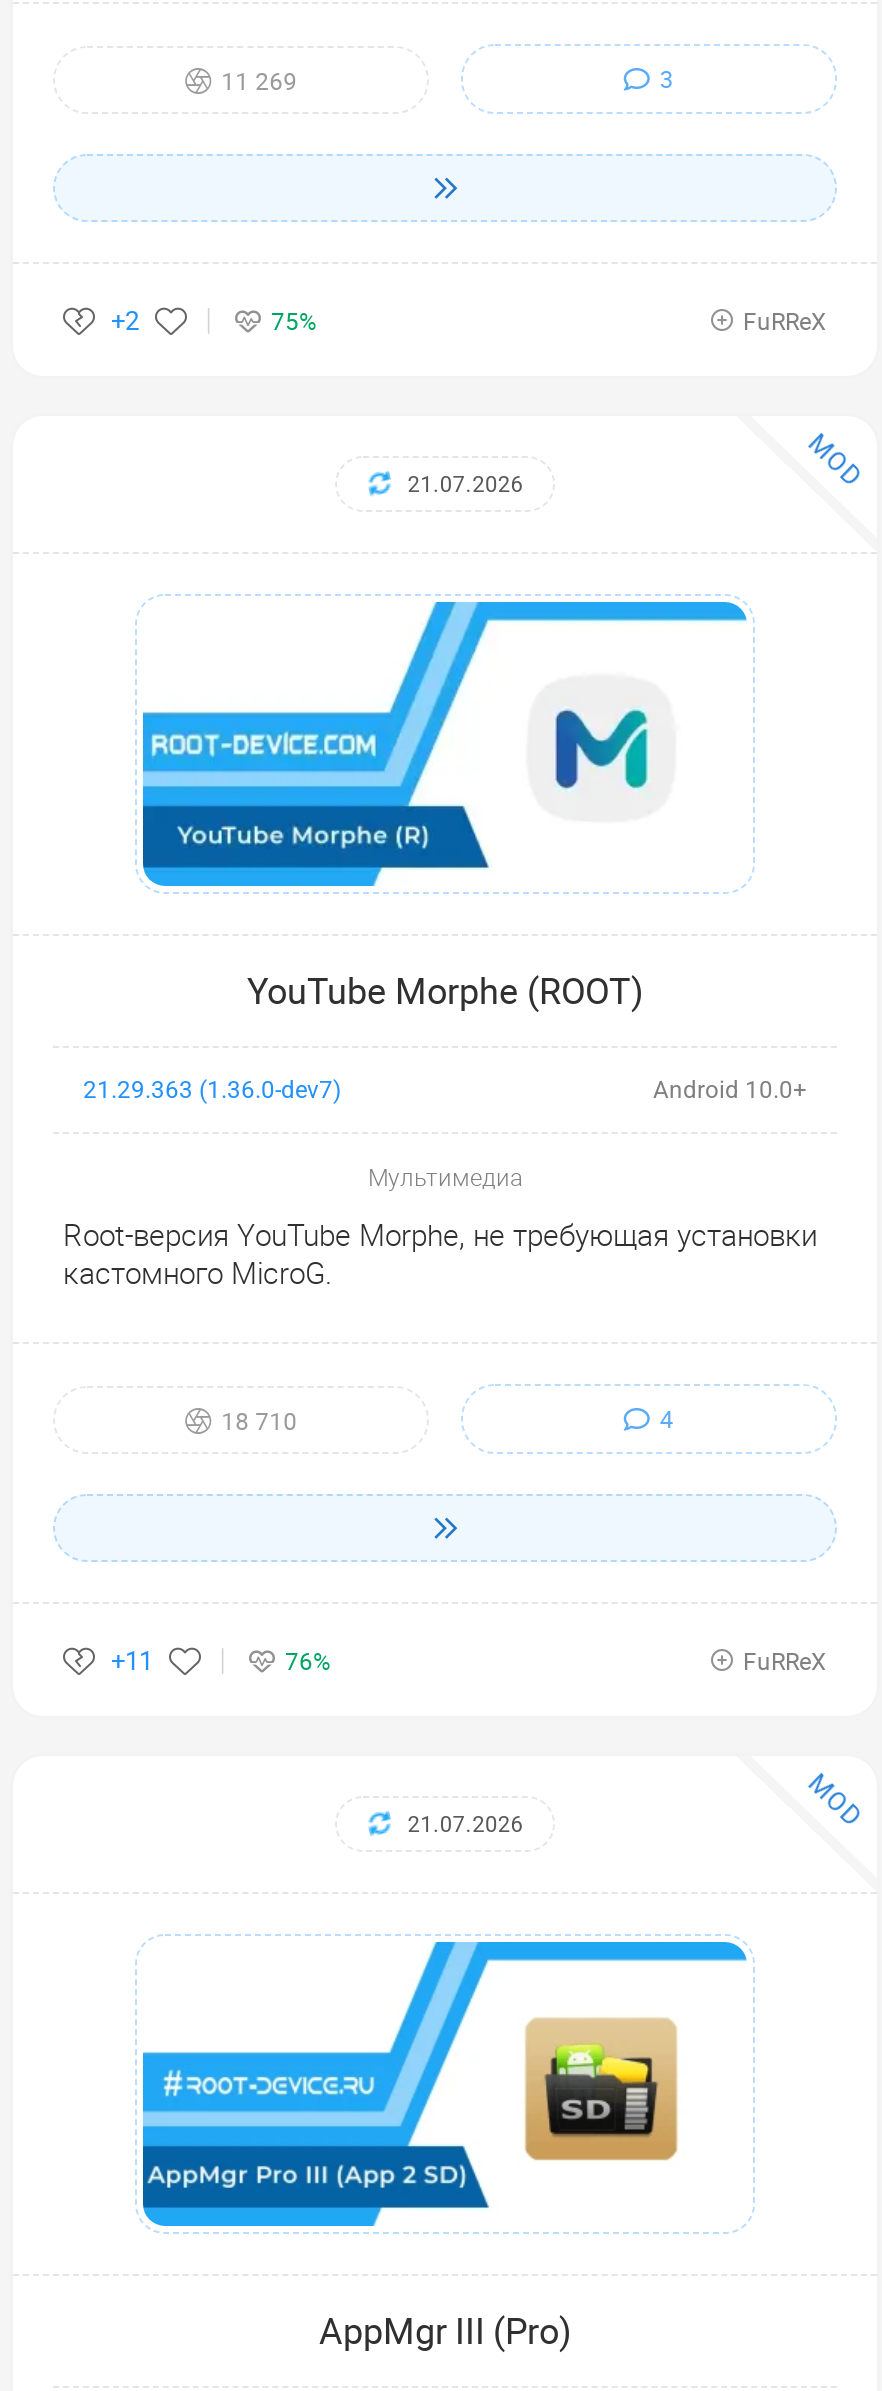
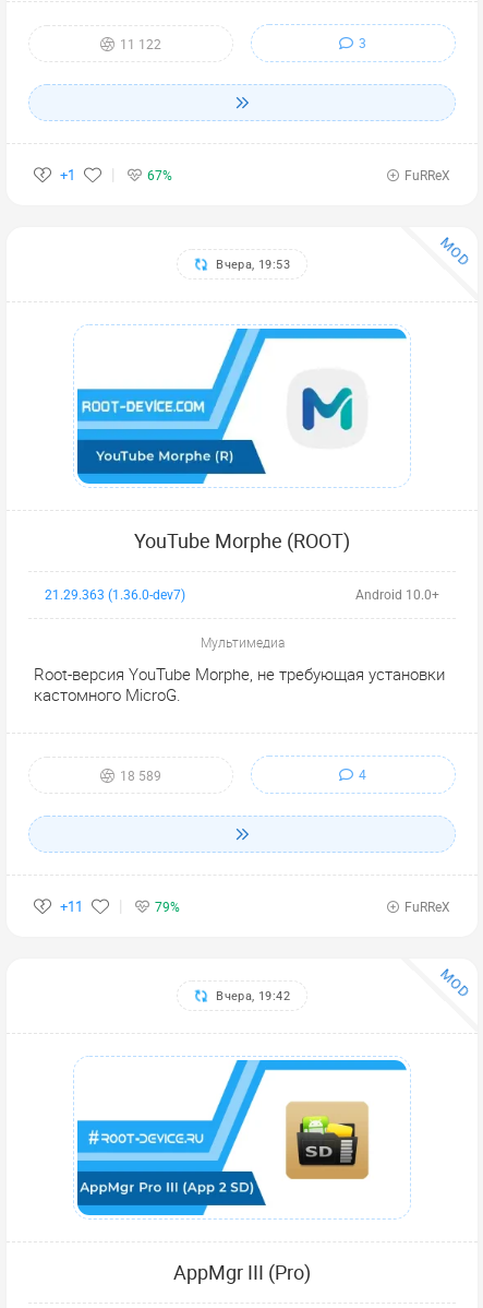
- 11 269
+ 11 122

- +2
+ +1

- 75%
+ 67%

- 21.07.2026
+ Вчера, 19:53

- 18 710
+ 18 589

- 76%
+ 79%

- 21.07.2026
+ Вчера, 19:42
